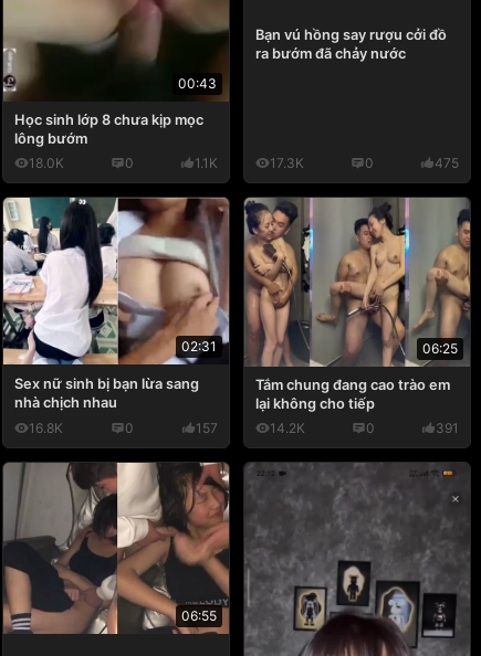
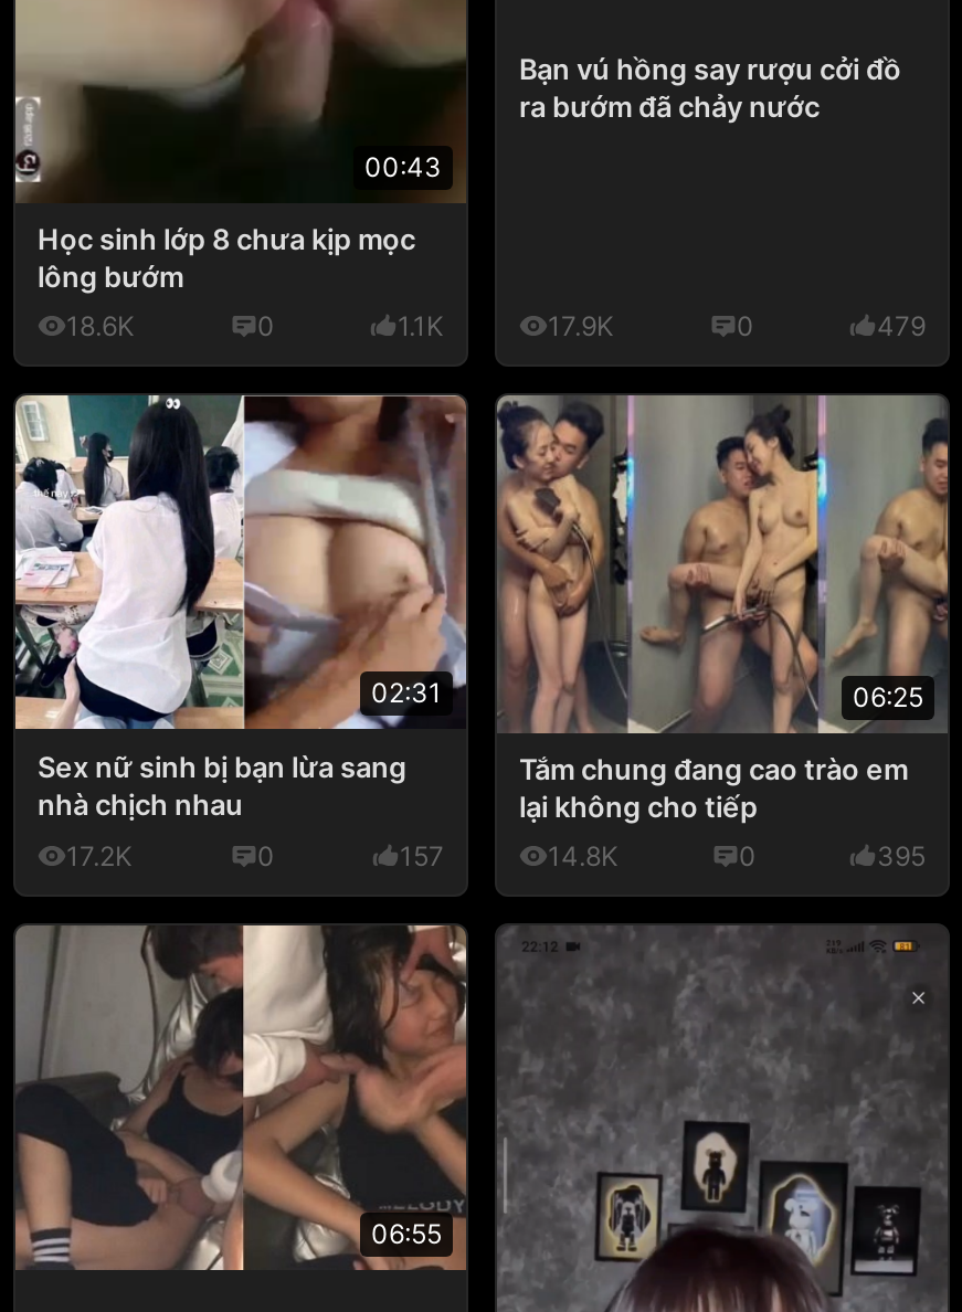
- 18.0K
+ 18.6K

- 17.3K
+ 17.9K

- 475
+ 479

- 16.8K
+ 17.2K

- 14.2K
+ 14.8K

- 391
+ 395
